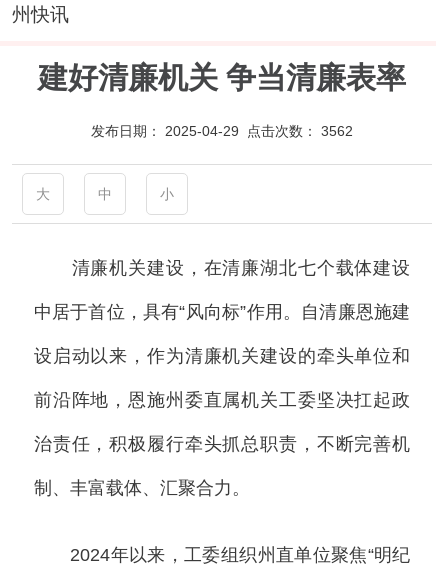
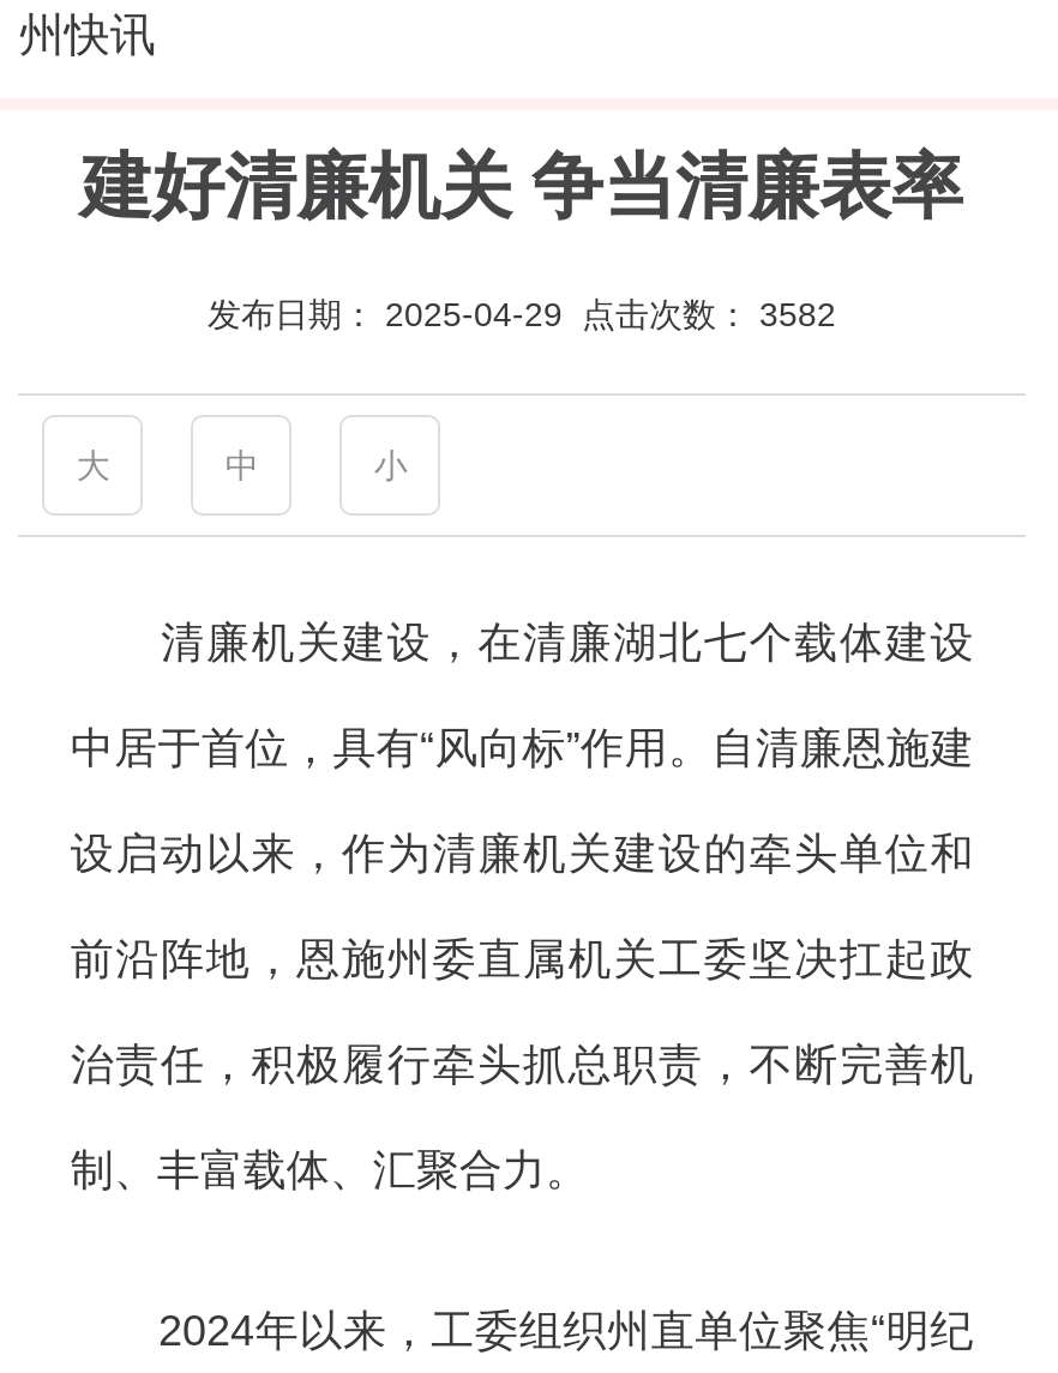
- 发布日期：2025-04-29 点击次数：3562
+ 发布日期：2025-04-29 点击次数：3582
